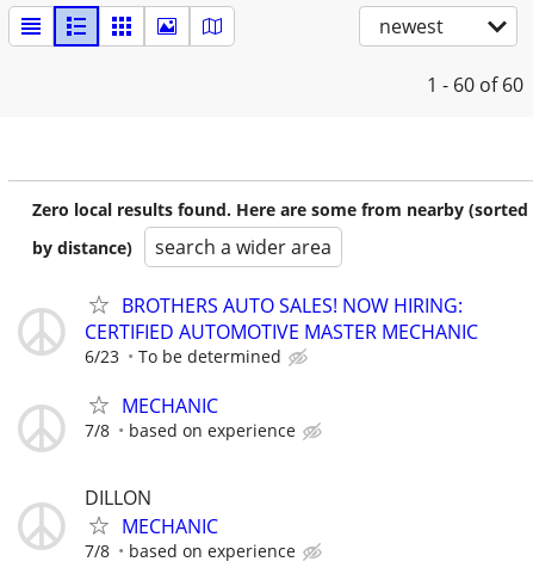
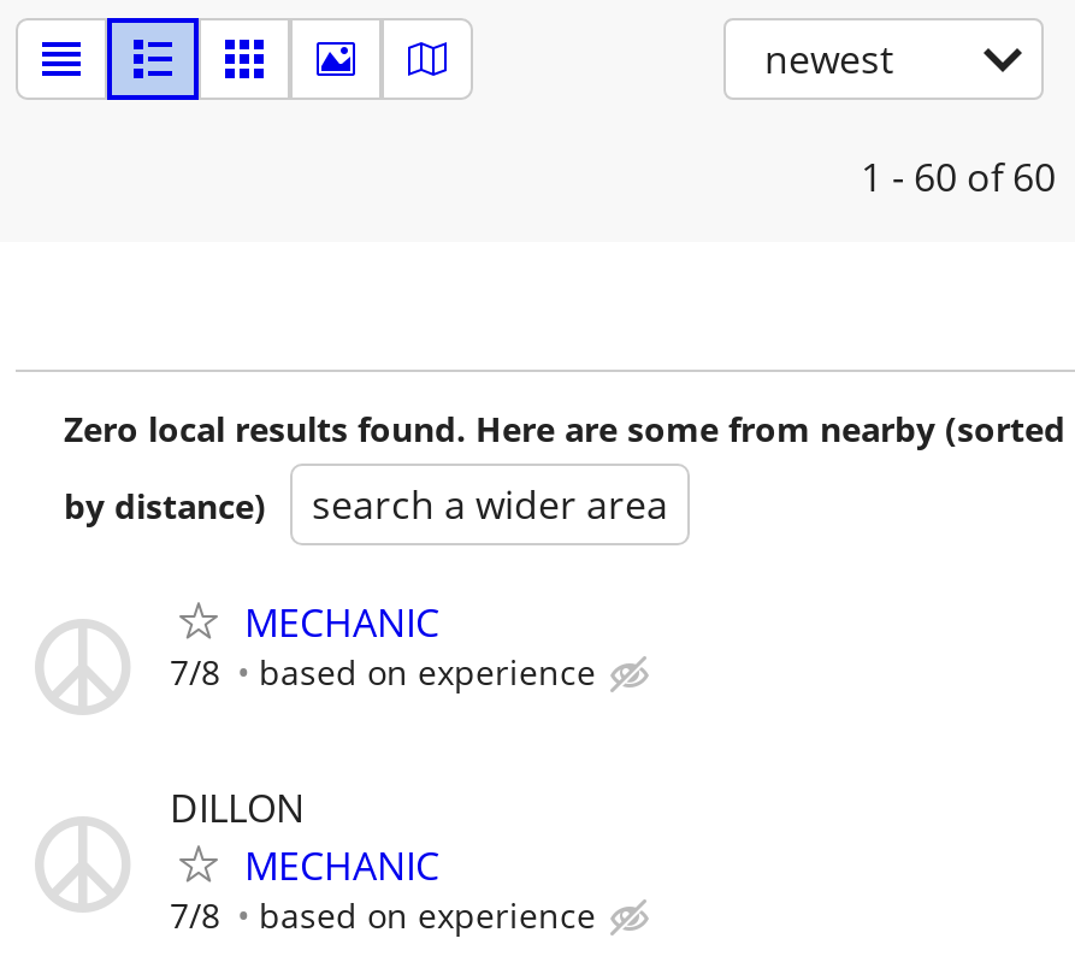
- BROTHERS AUTO SALES! NOW HIRING:
- CERTIFIED AUTOMOTIVE MASTER MECHANIC
- 6/23
- To be determined
